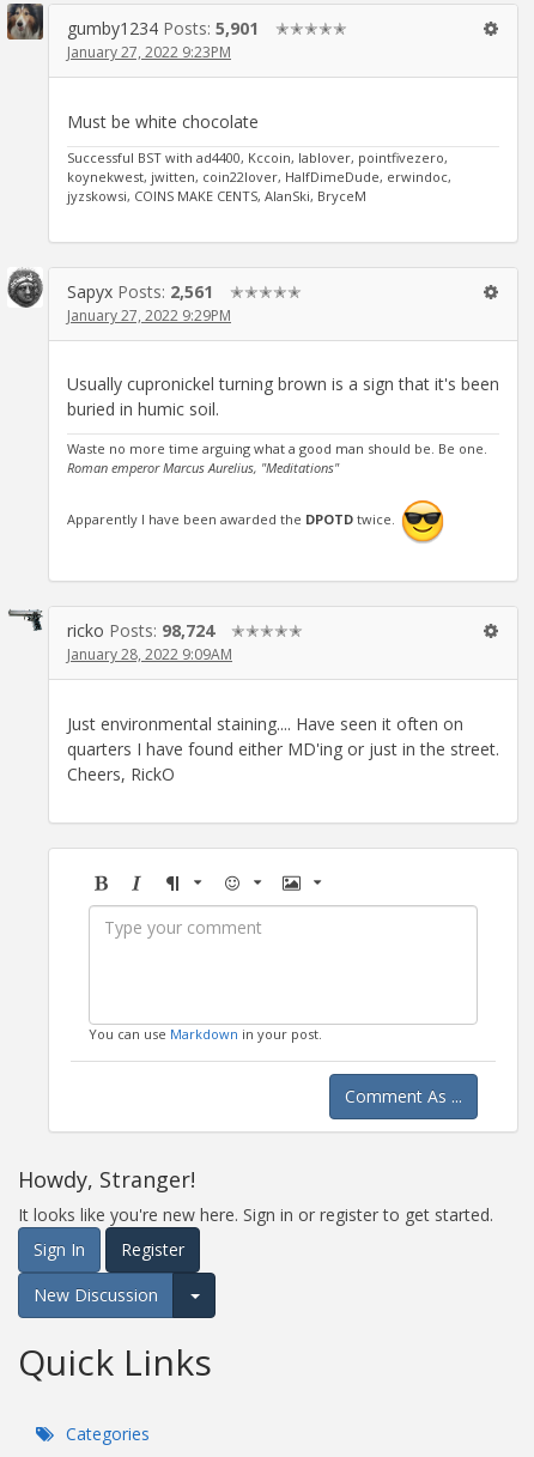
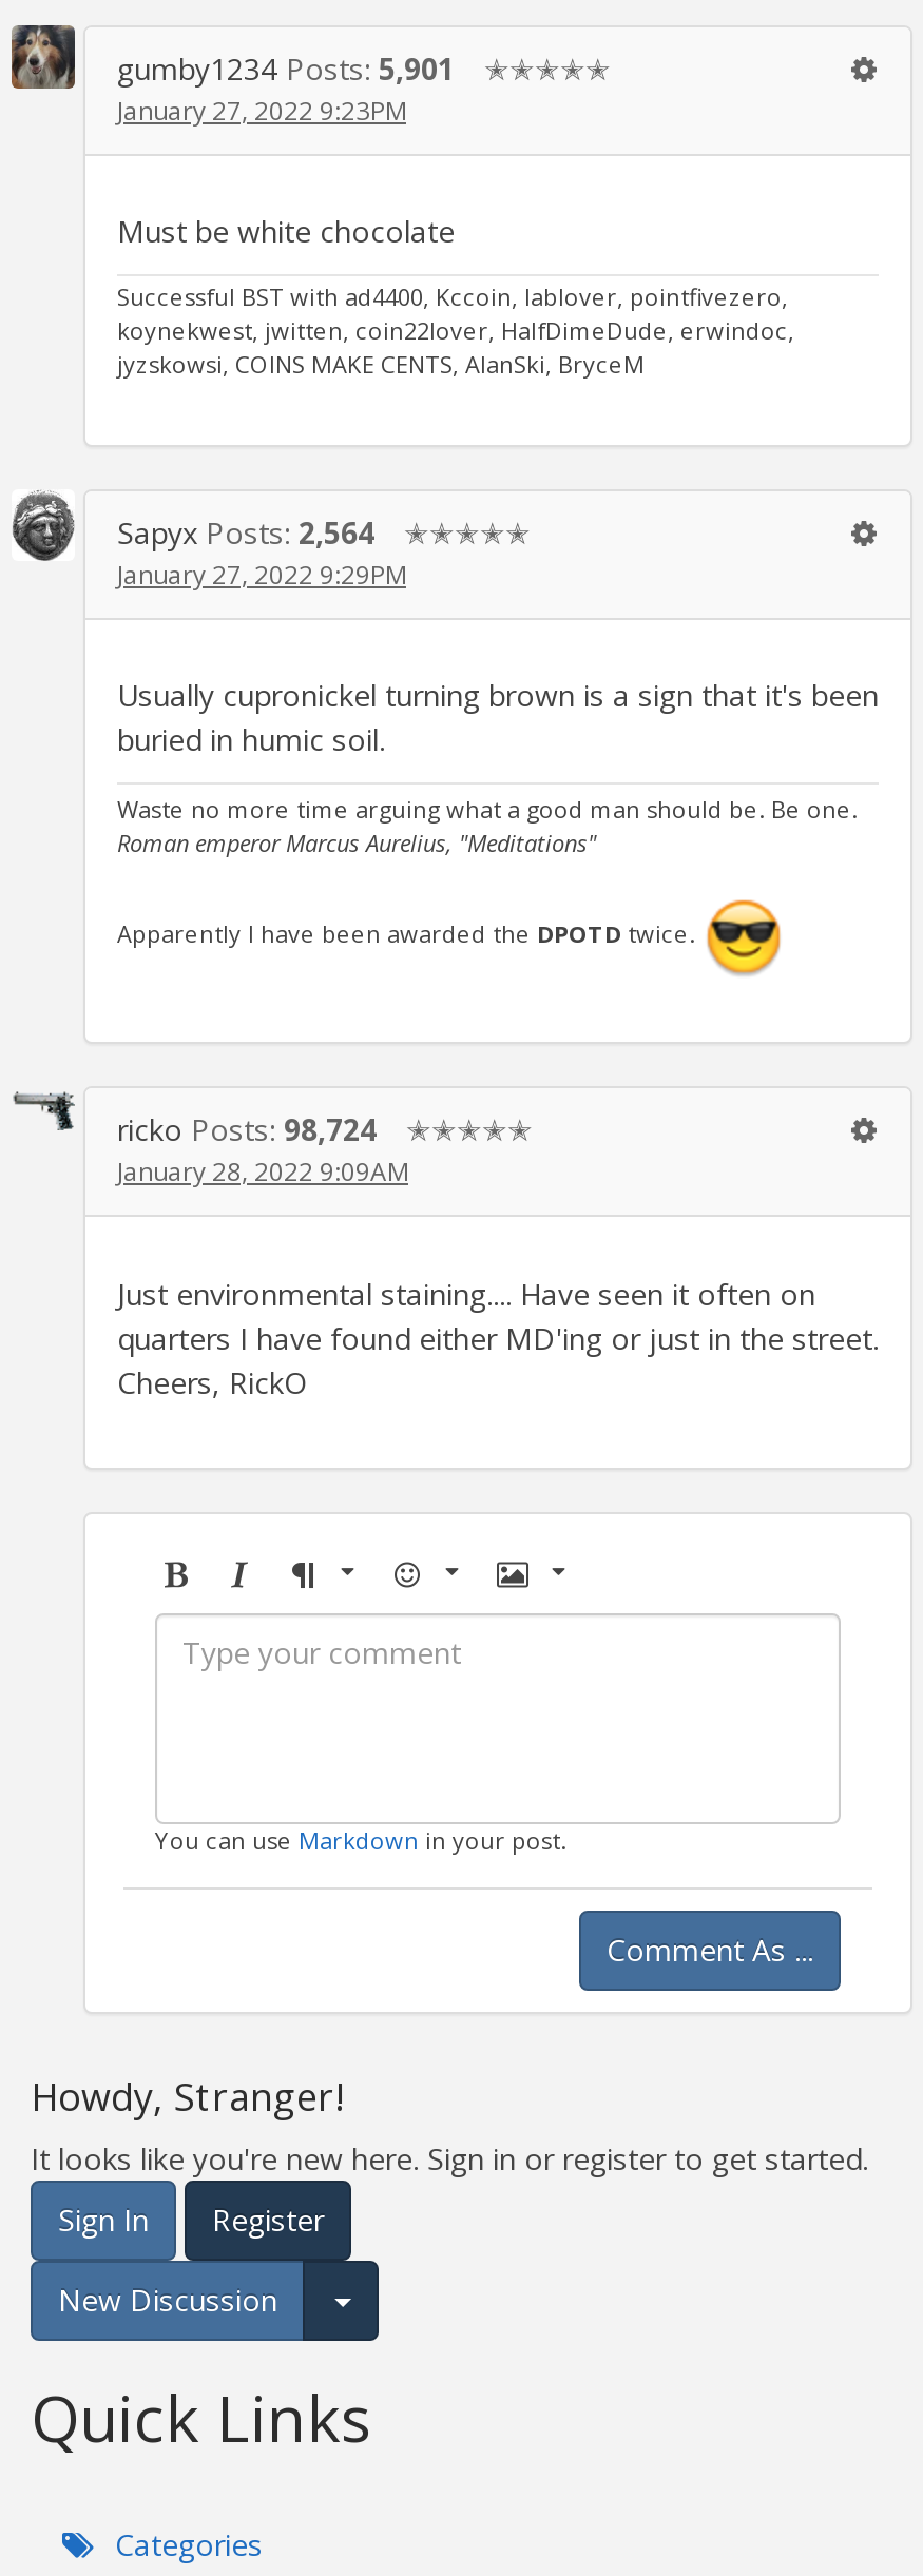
- Sapyx Posts: 2,561
+ Sapyx Posts: 2,564
